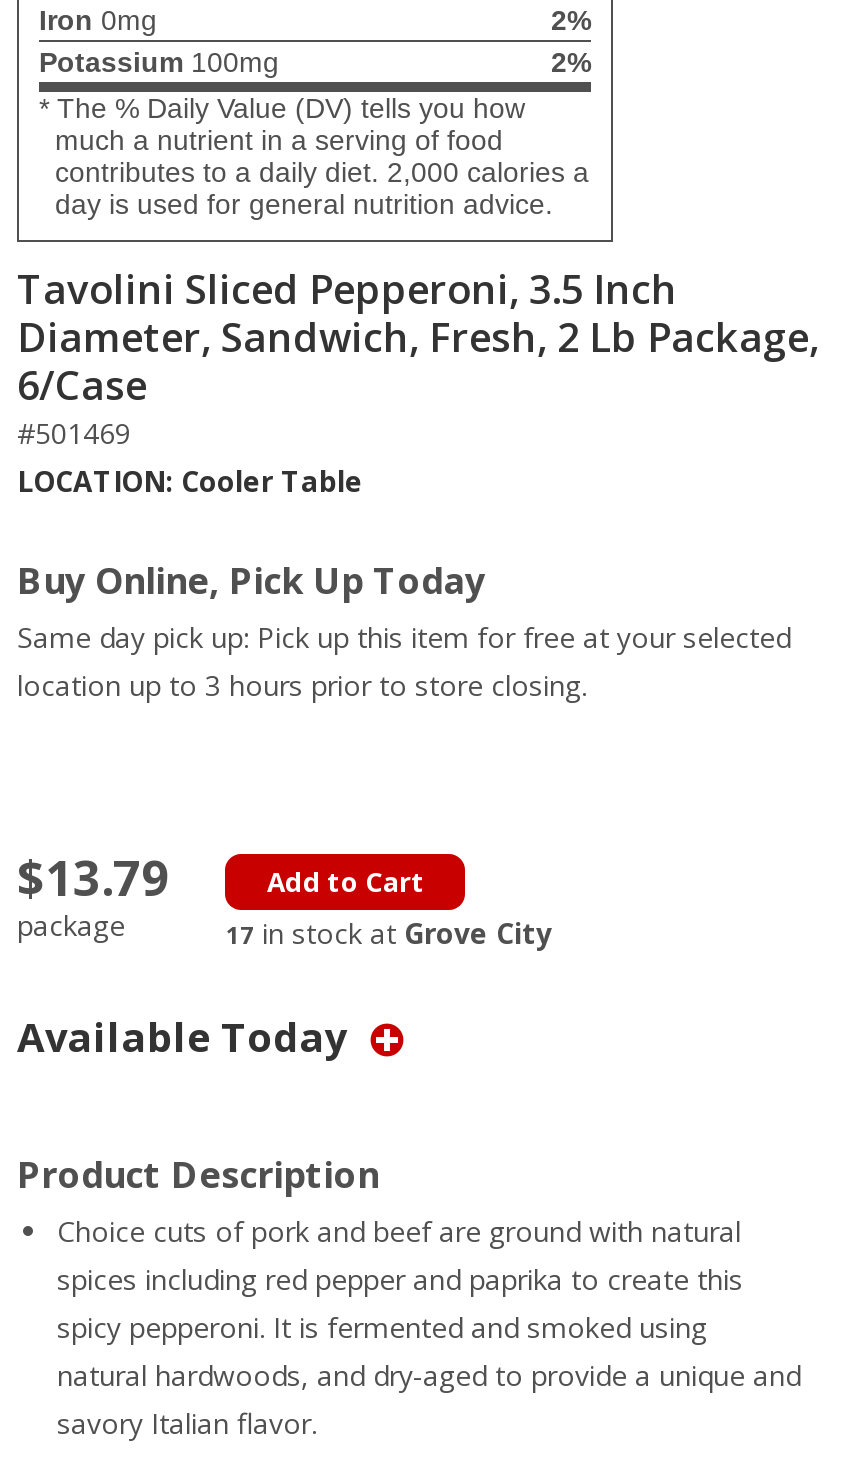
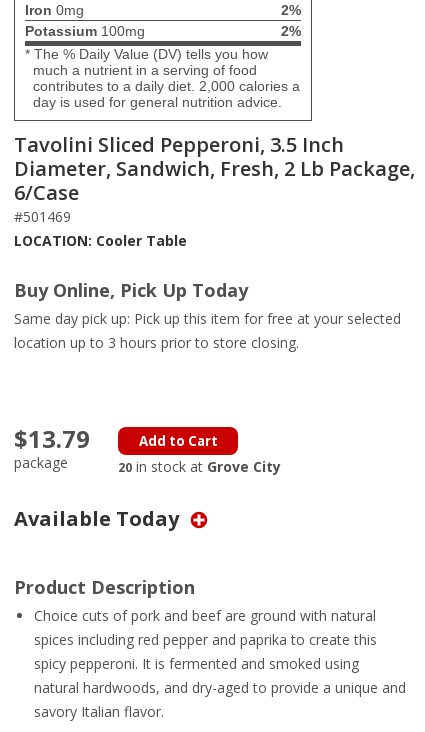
- 17 in stock at Grove City
+ 20 in stock at Grove City
